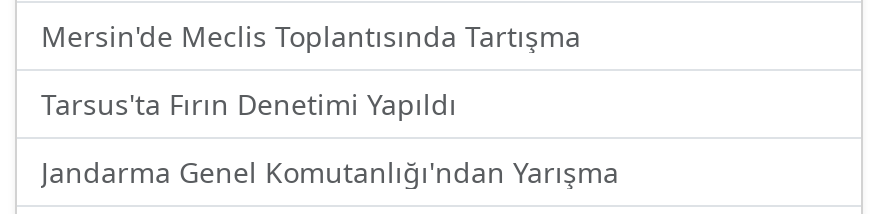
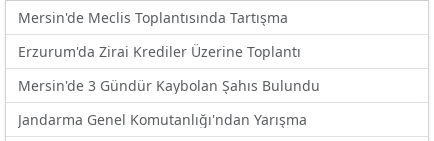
- Tarsus'ta Fırın Denetimi Yapıldı
+ Erzurum'da Zirai Krediler Üzerine Toplantı
+ Mersin'de 3 Gündür Kaybolan Şahıs Bulundu
